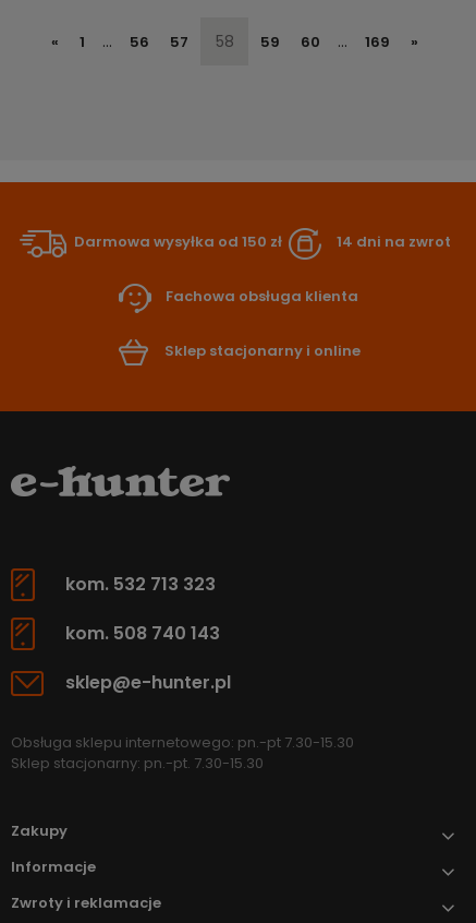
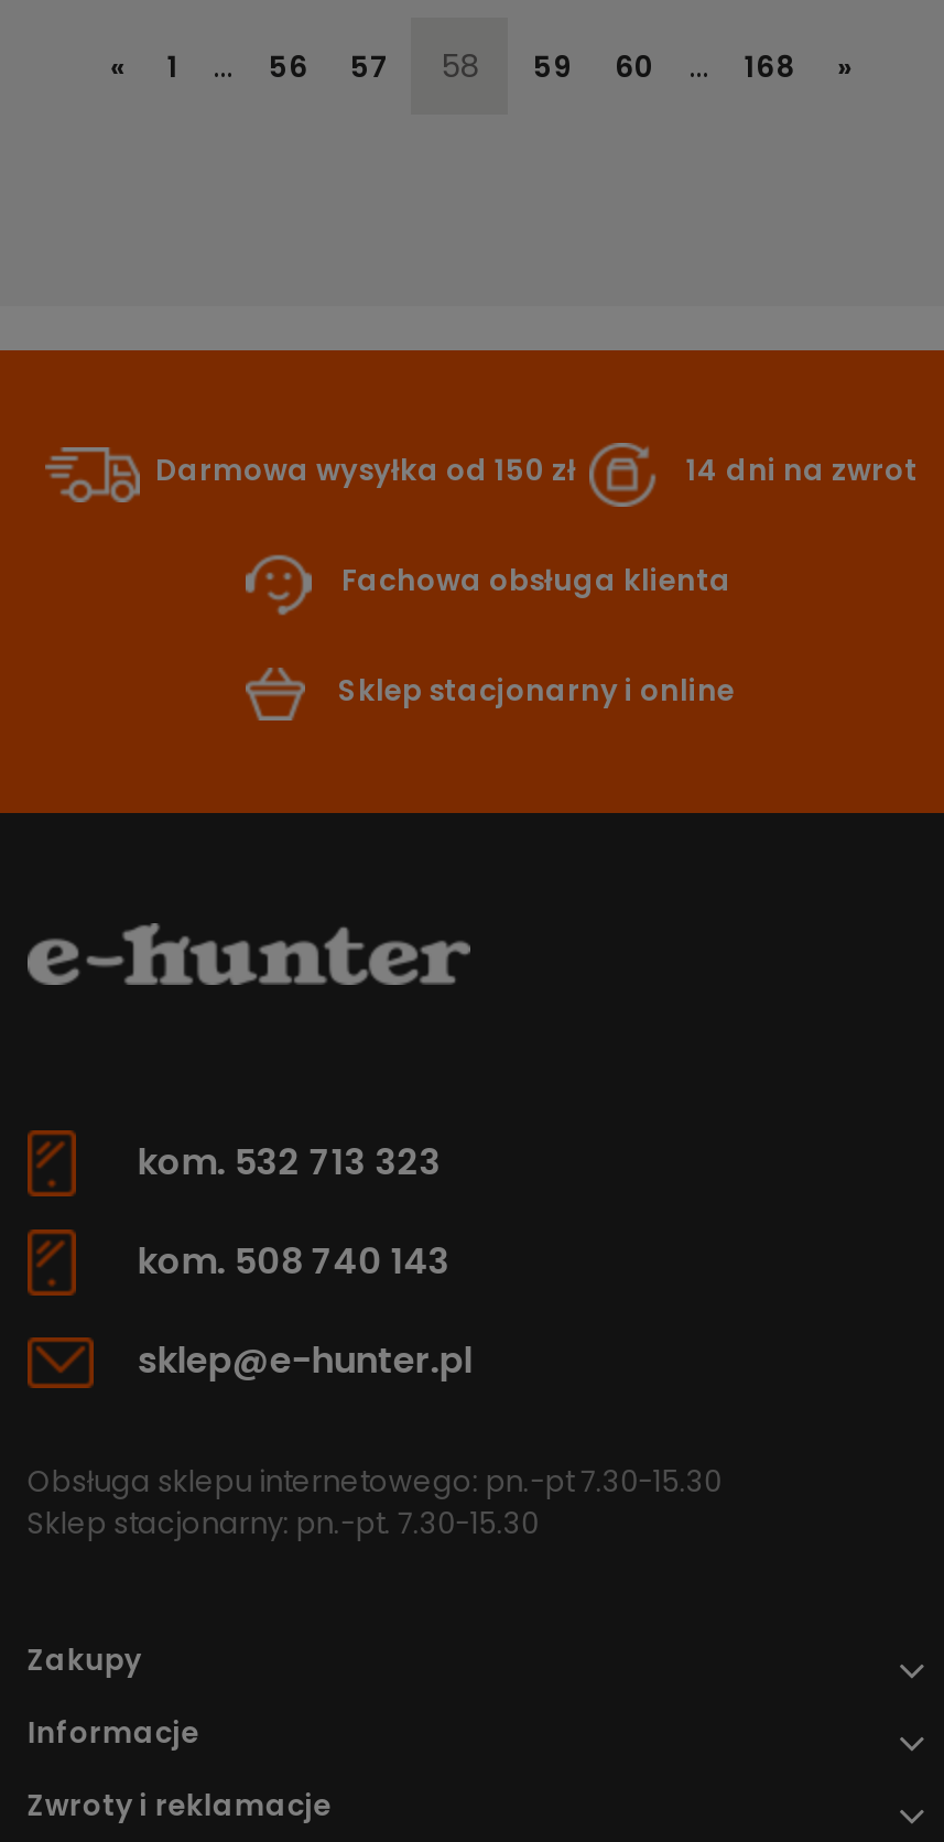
- 169
+ 168
